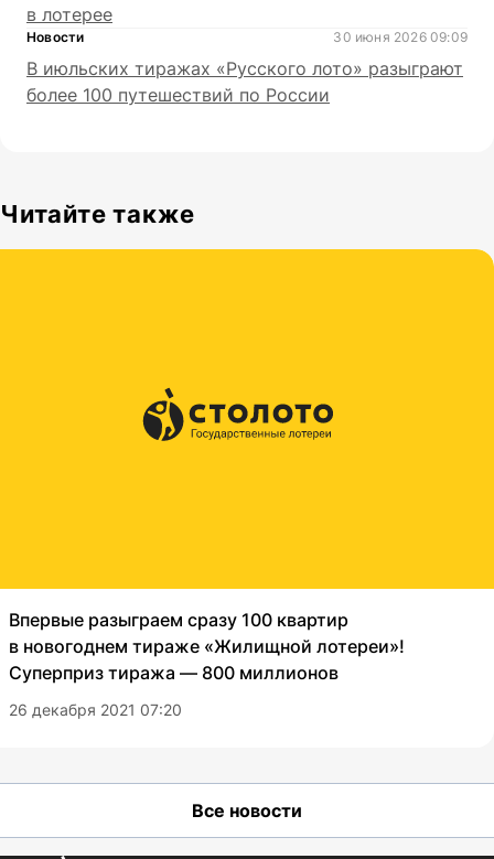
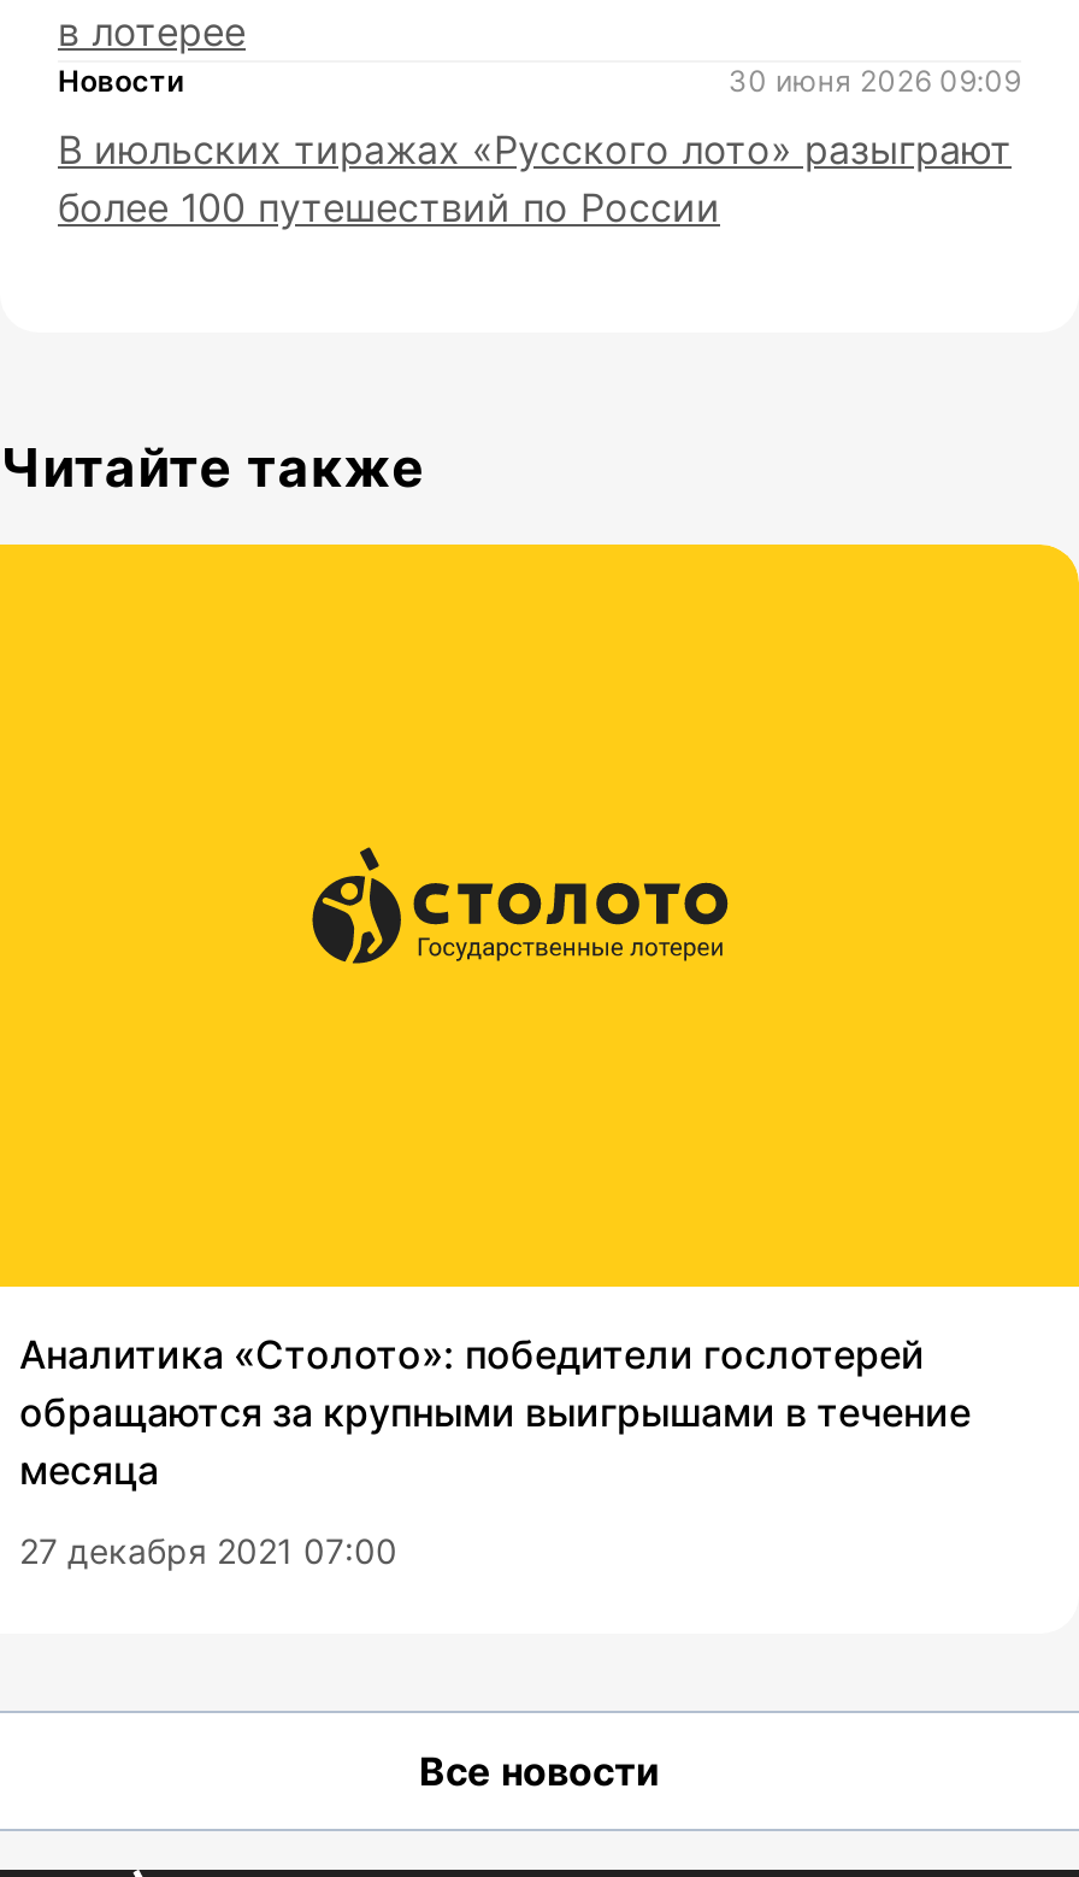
- Впервые разыграем сразу 100 квартир
- в новогоднем тираже «Жилищной лотереи»!
- Суперприз тиража — 800 миллионов
+ Аналитика «Столото»: победители гослотерей
+ обращаются за крупными выигрышами в течение
+ месяца

- 26 декабря 2021 07:20
+ 27 декабря 2021 07:00
